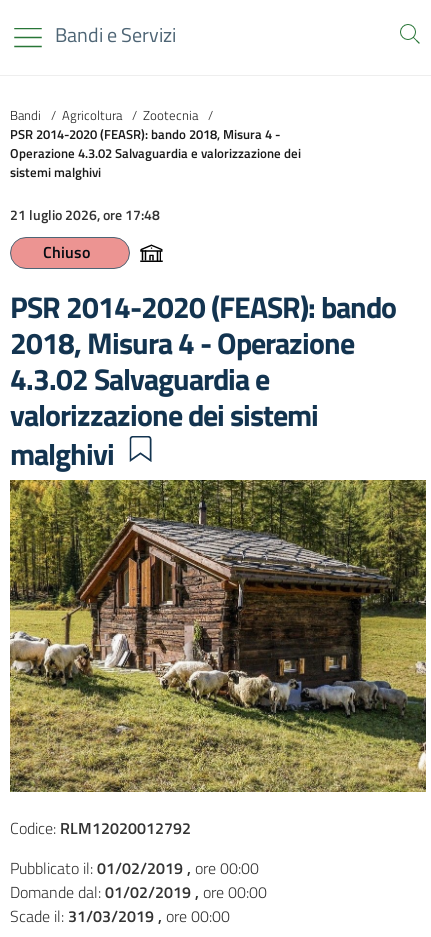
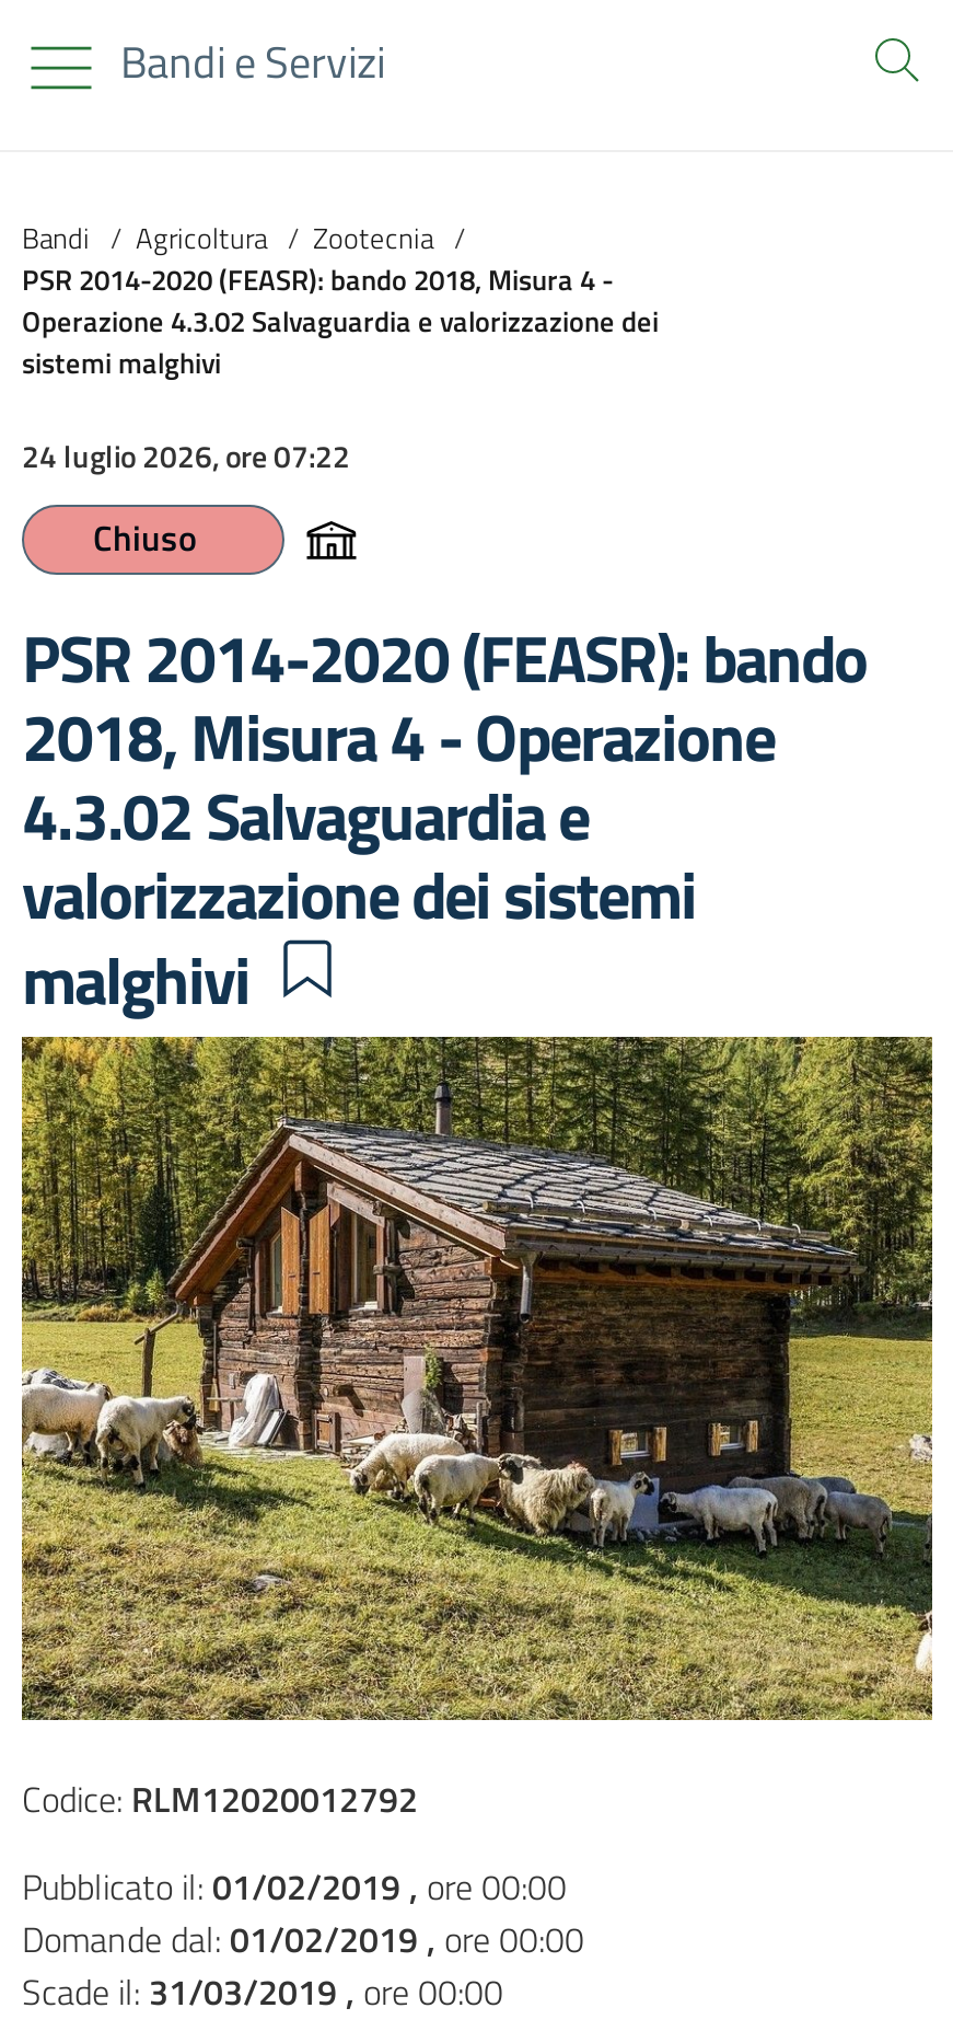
- 21 luglio 2026, ore 17:48
+ 24 luglio 2026, ore 07:22
